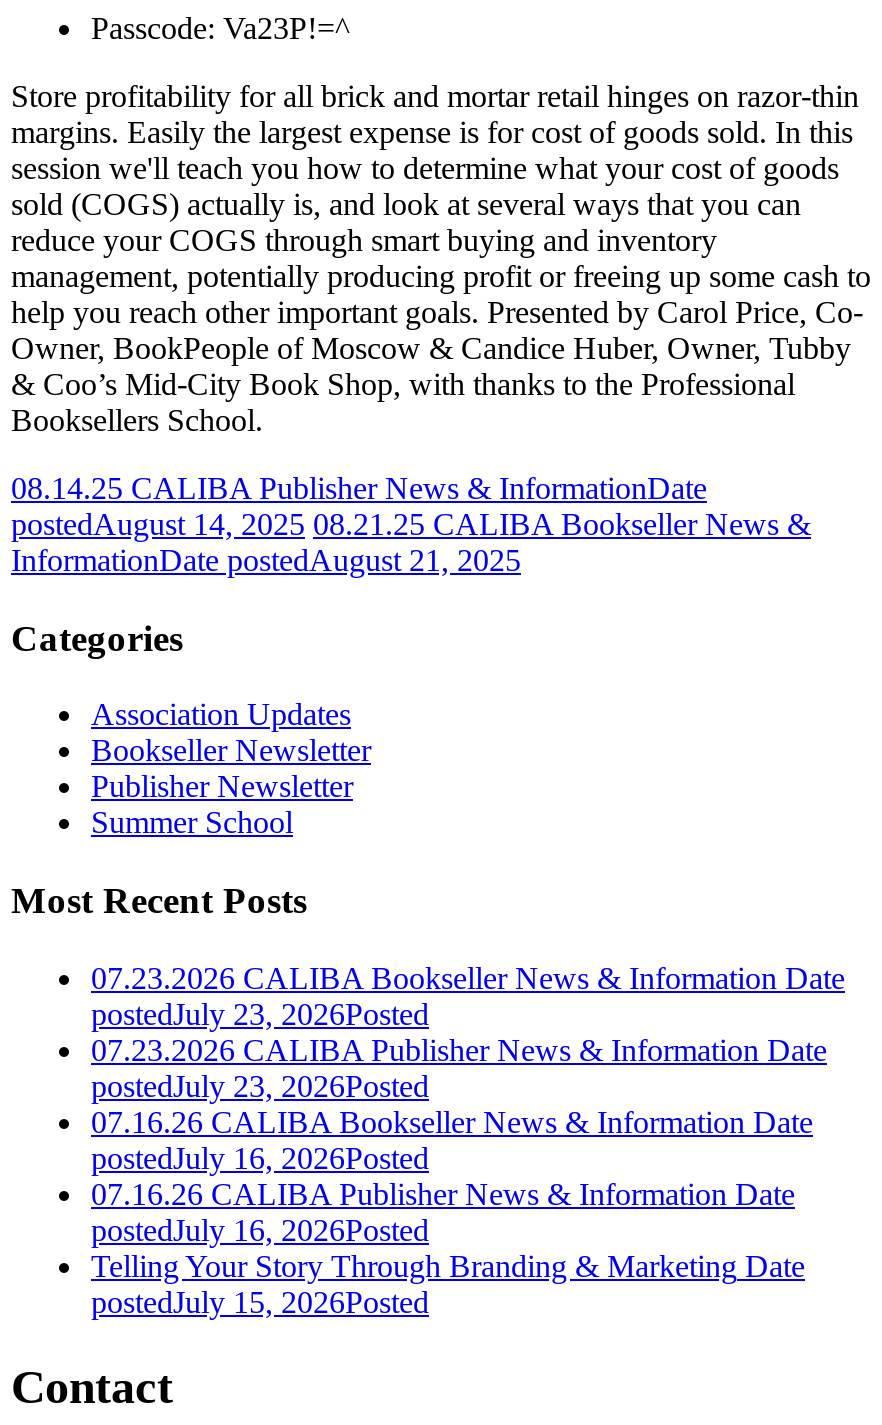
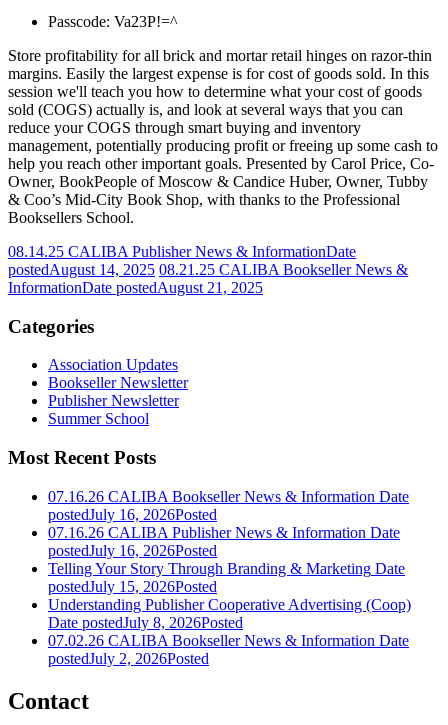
- 07.23.2026 CALIBA Bookseller News & Information Date
- postedJuly 23, 2026Posted
- 07.23.2026 CALIBA Publisher News & Information Date
- postedJuly 23, 2026Posted

moved up: 07.16.26 CALIBA Bookseller News & Information Date | postedJuly 16, 2026Posted | 07.16.26 CALIBA Publisher News & Information Date | postedJuly 16, 2026Posted | Telling Your Story Through Branding & Marketing Date | postedJuly 15, 2026Posted

+ Understanding Publisher Cooperative Advertising (Coop)
+ Date postedJuly 8, 2026Posted
+ 07.02.26 CALIBA Bookseller News & Information Date
+ postedJuly 2, 2026Posted
